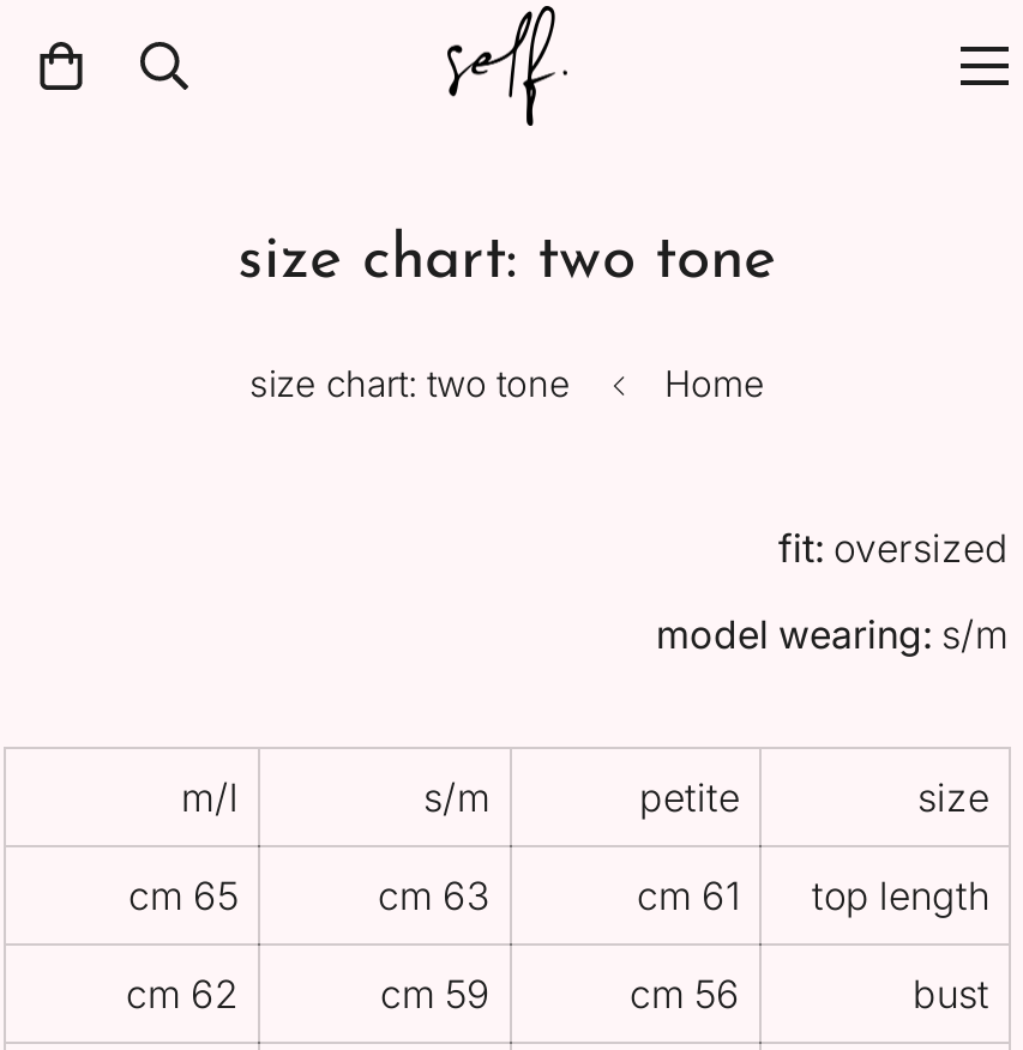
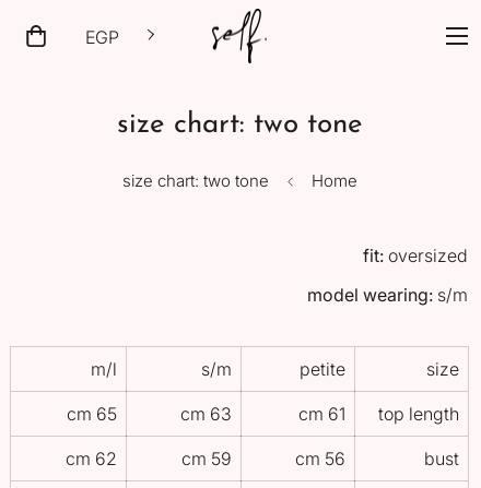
+ EGP
